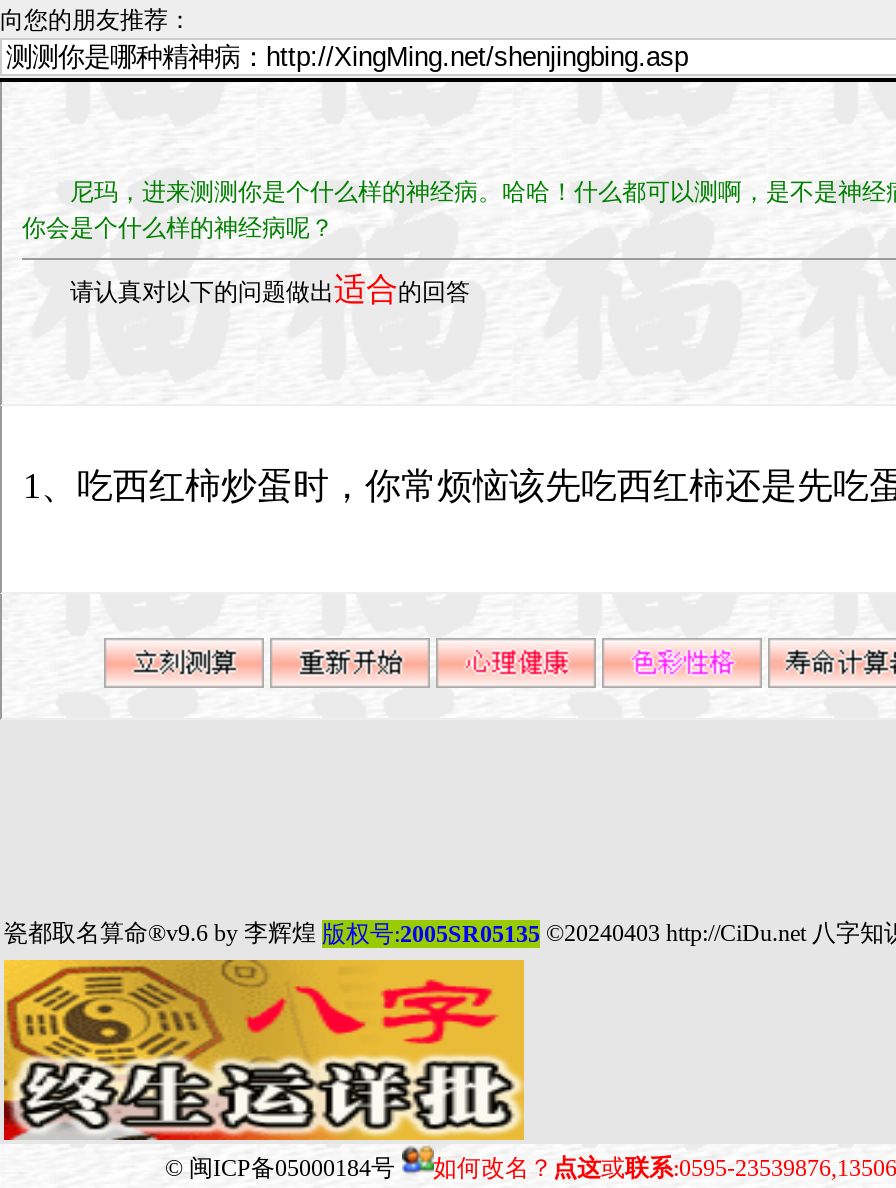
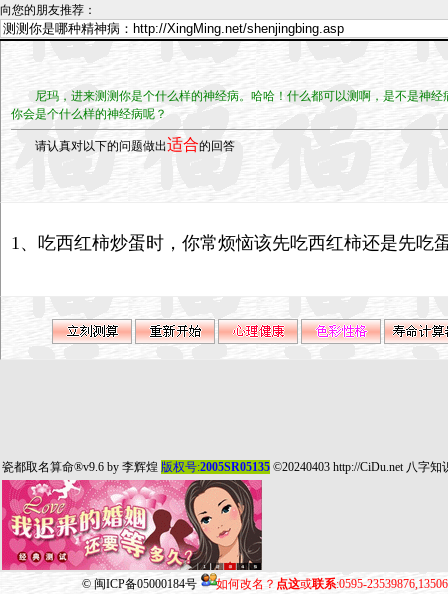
- [image]
+ [image]
